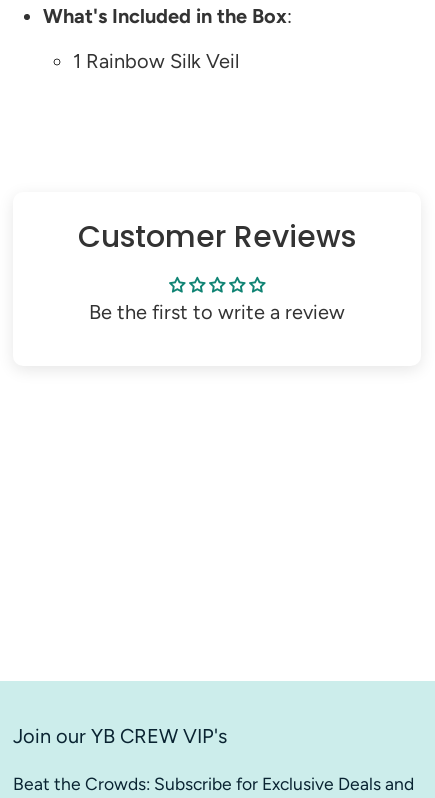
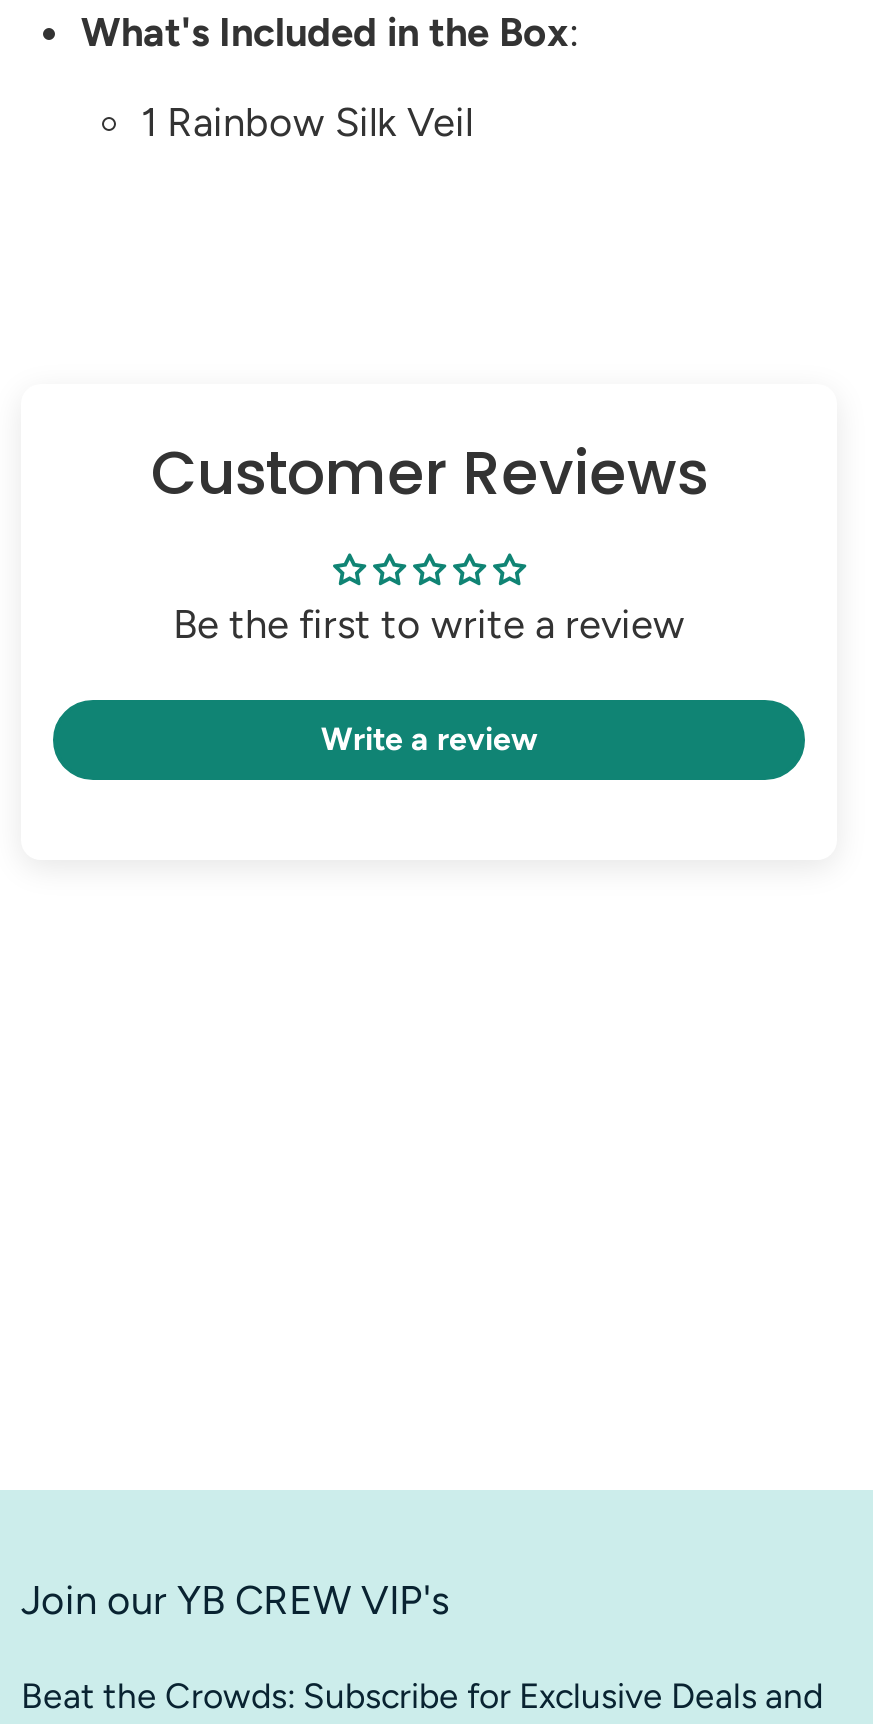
+ Write a review
